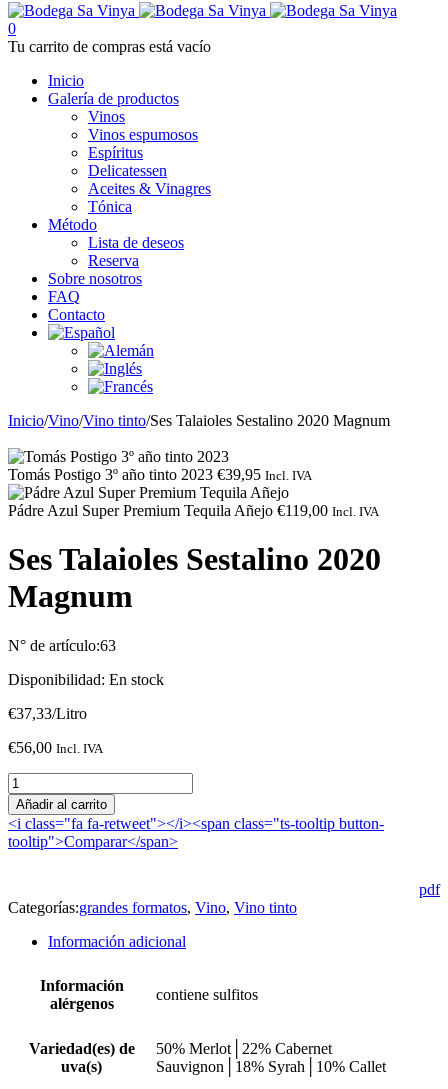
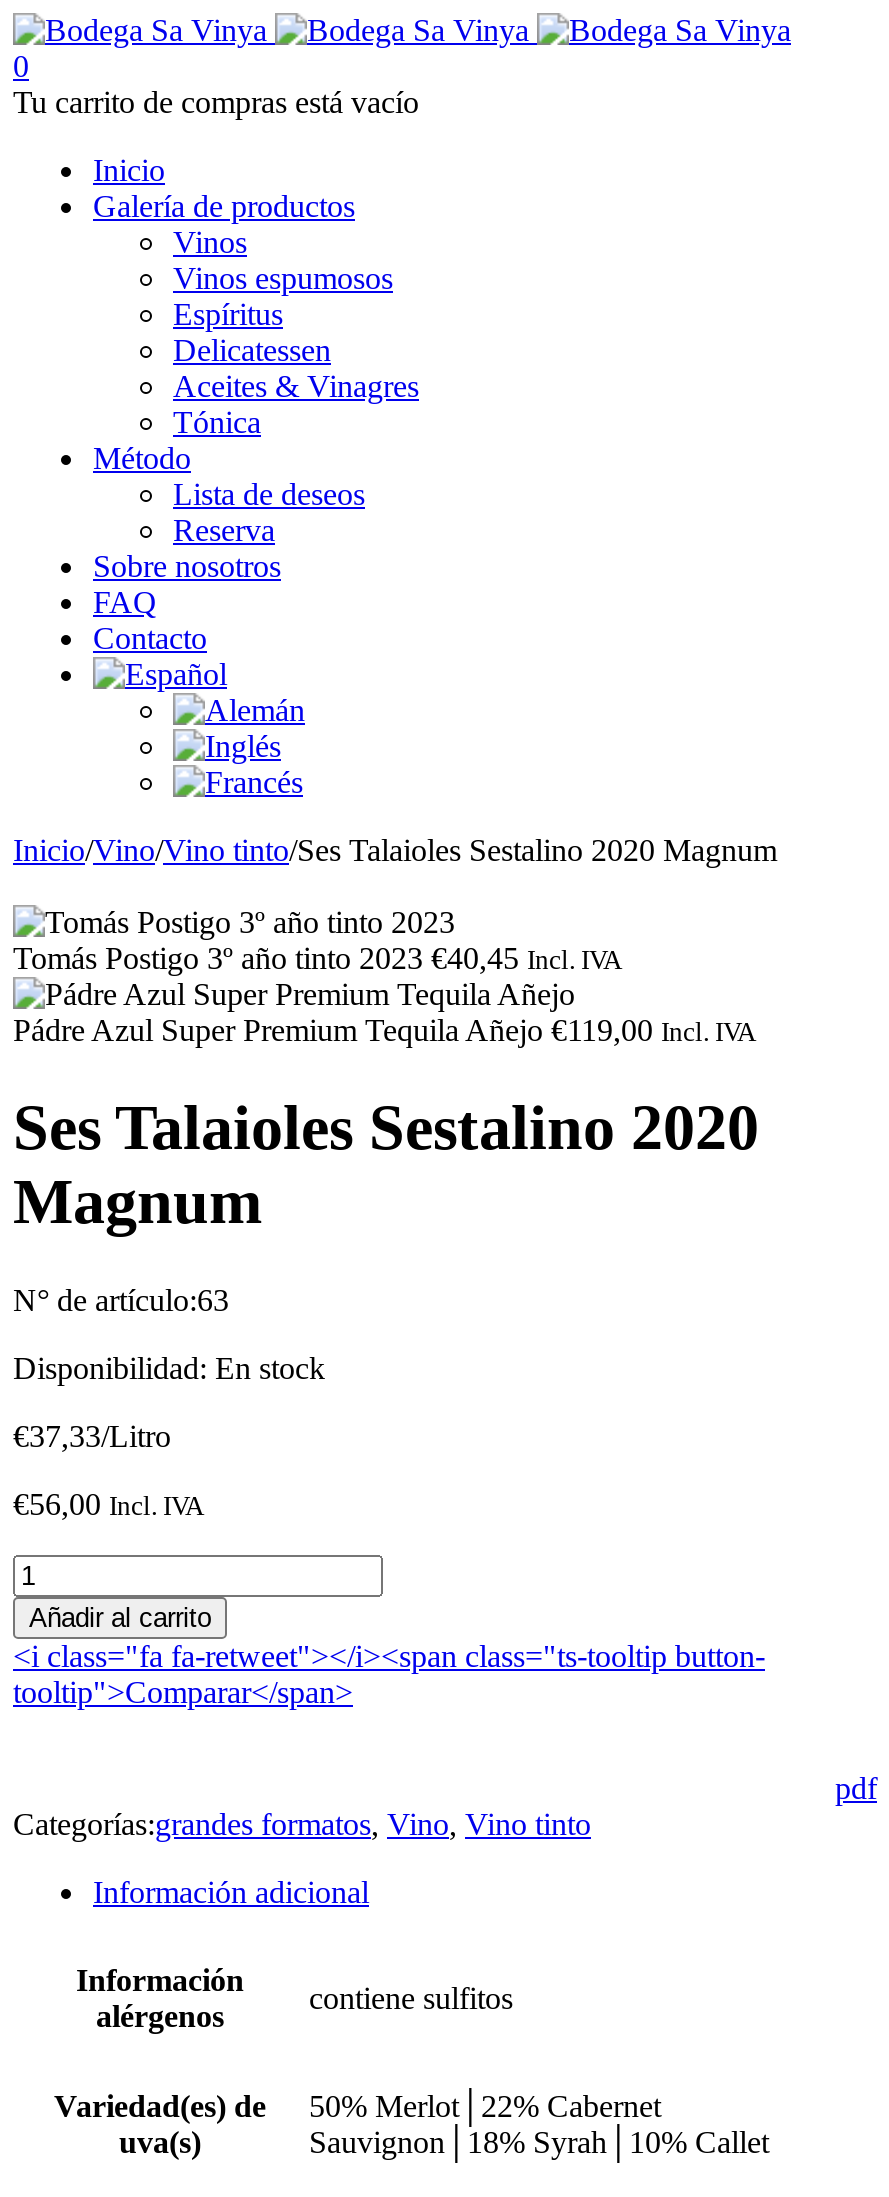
- Tomás Postigo 3º año tinto 2023 €39,95 Incl. IVA
+ Tomás Postigo 3º año tinto 2023 €40,45 Incl. IVA
